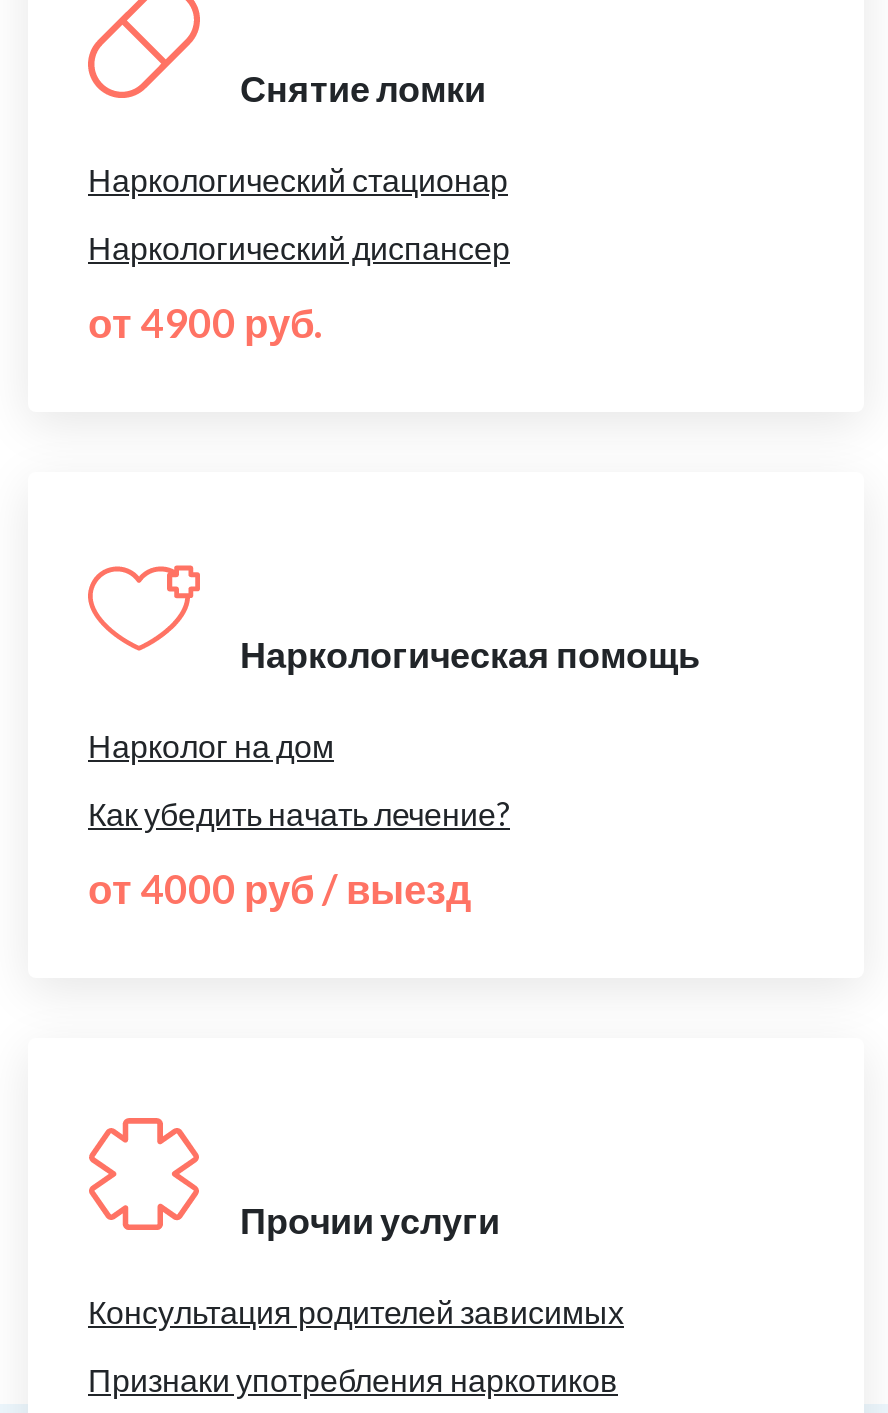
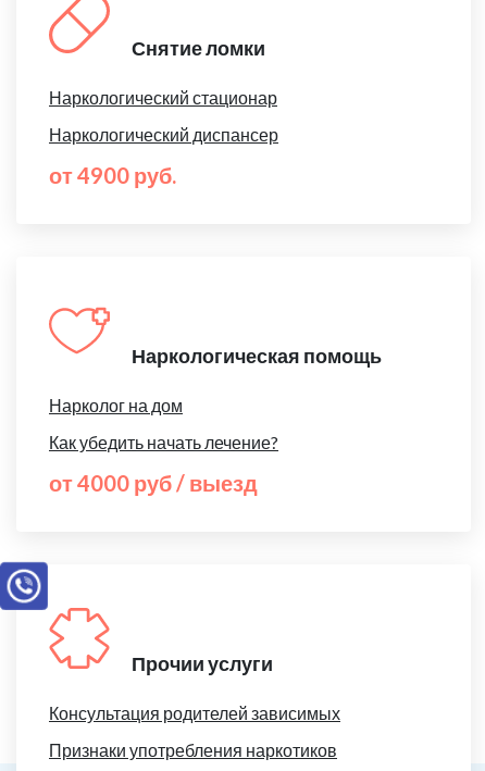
+ [image]
